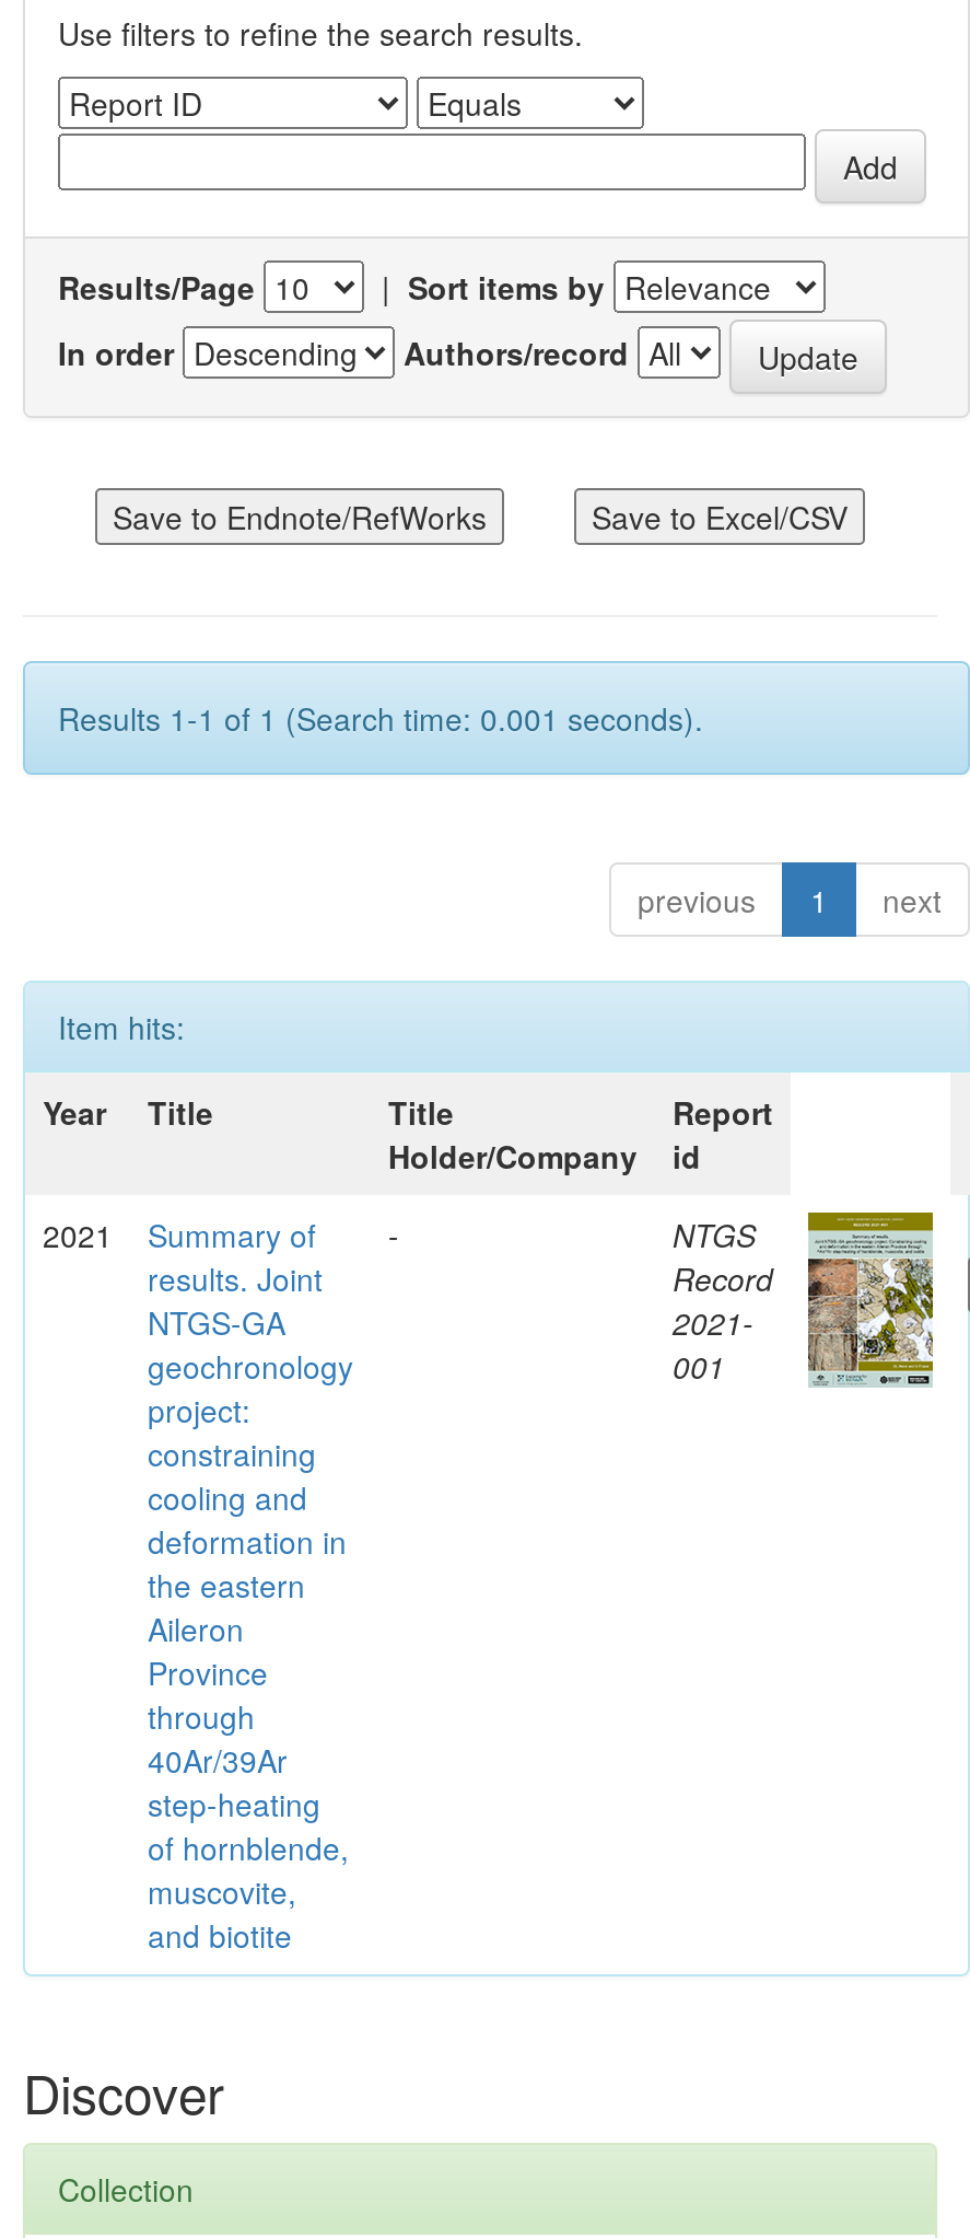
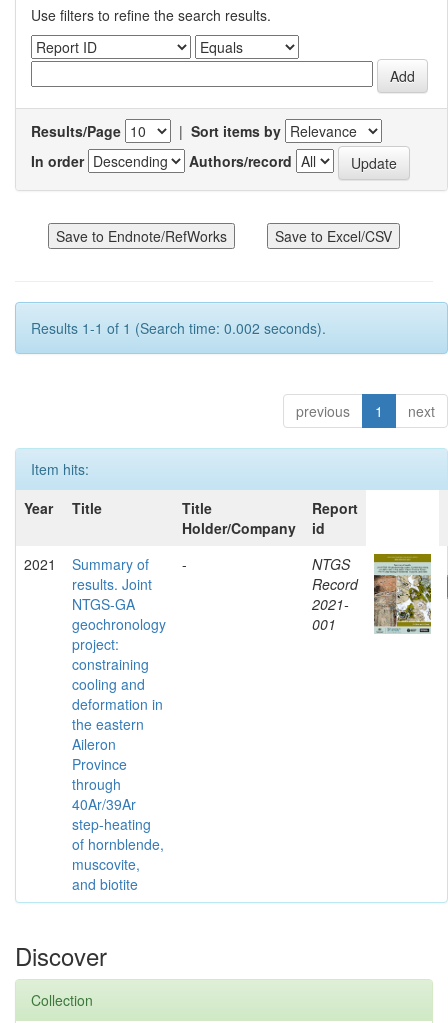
- Results 1-1 of 1 (Search time: 0.001 seconds).
+ Results 1-1 of 1 (Search time: 0.002 seconds).
